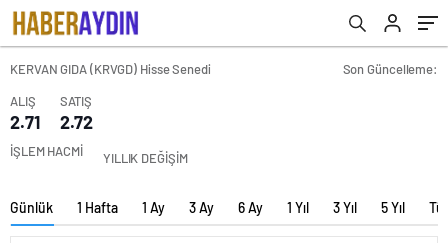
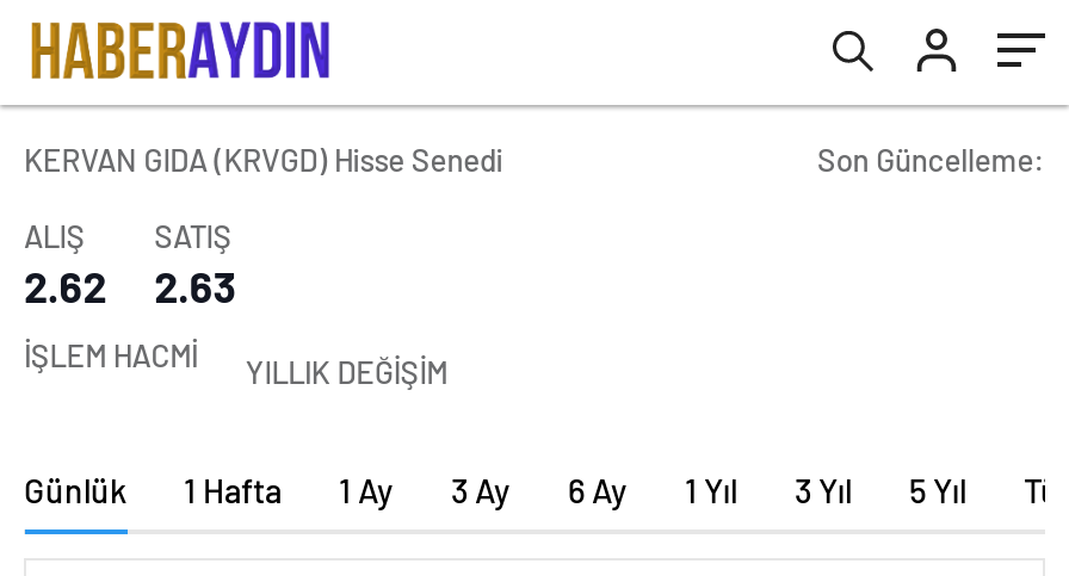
- 2.71
+ 2.62

- 2.72
+ 2.63
